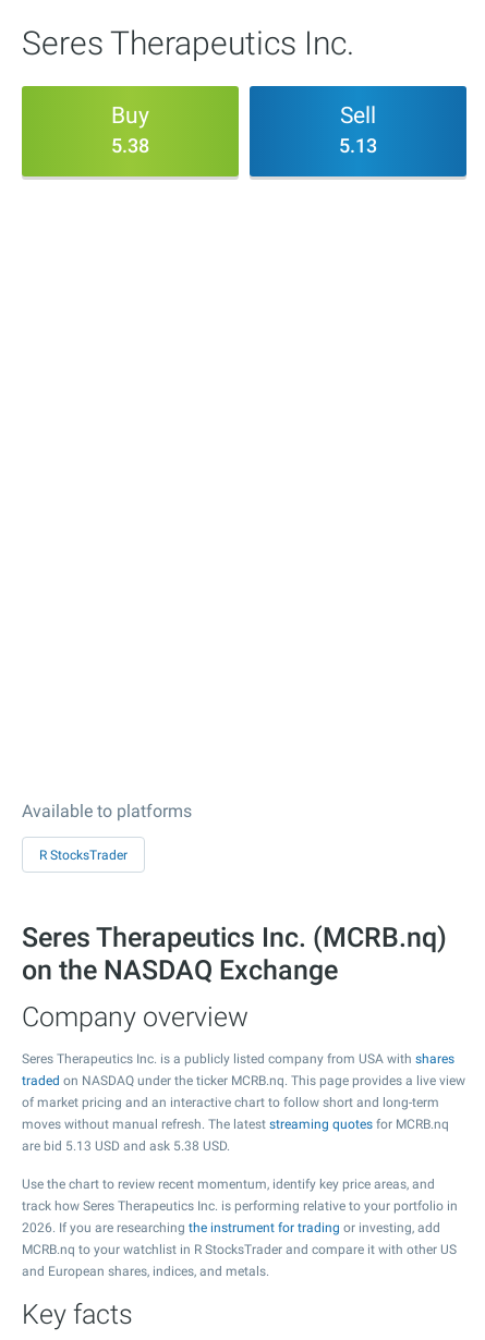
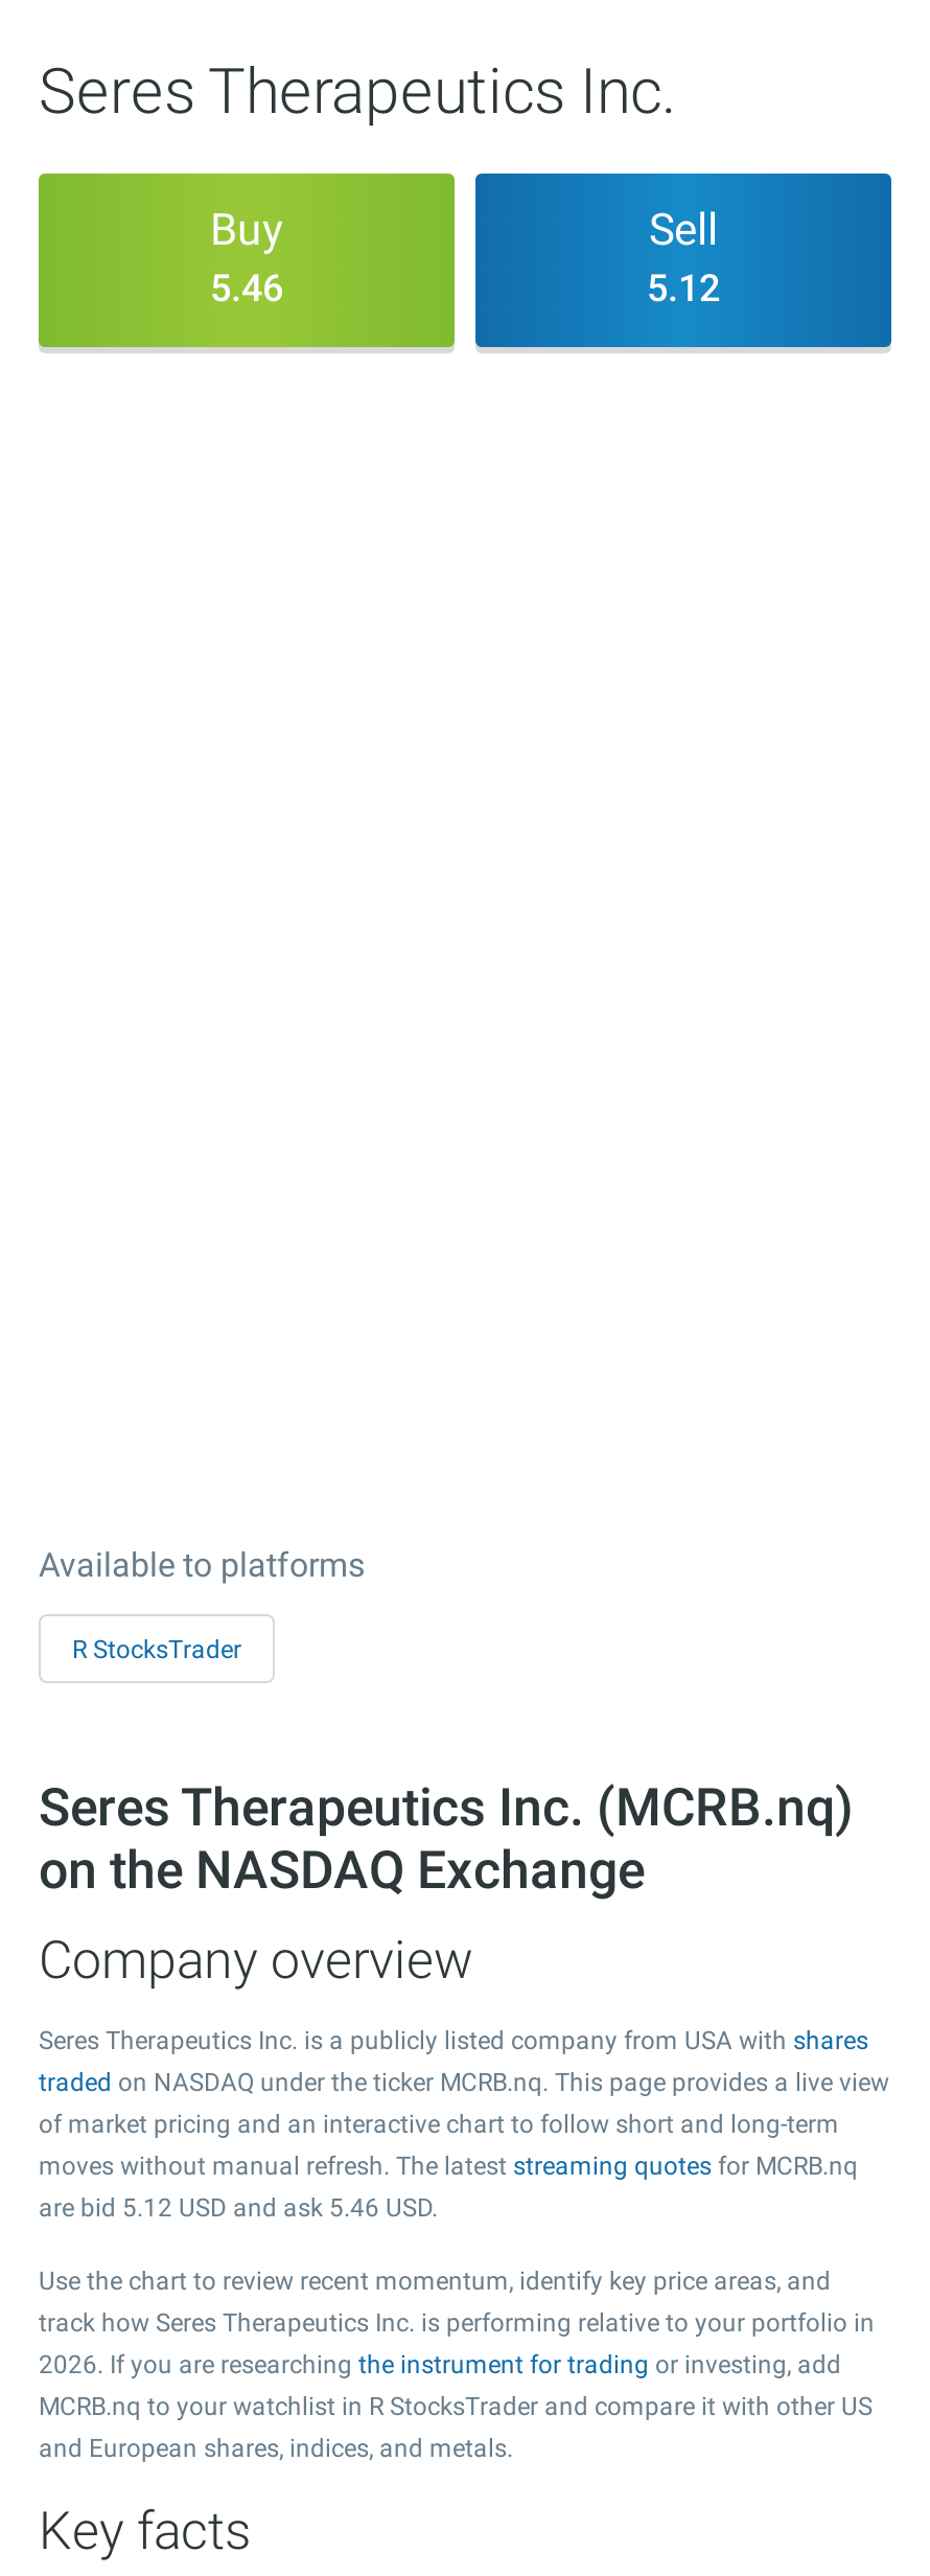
- 5.38
+ 5.46

- 5.13
+ 5.12

- are bid 5.13 USD and ask 5.38 USD.
+ are bid 5.12 USD and ask 5.46 USD.
